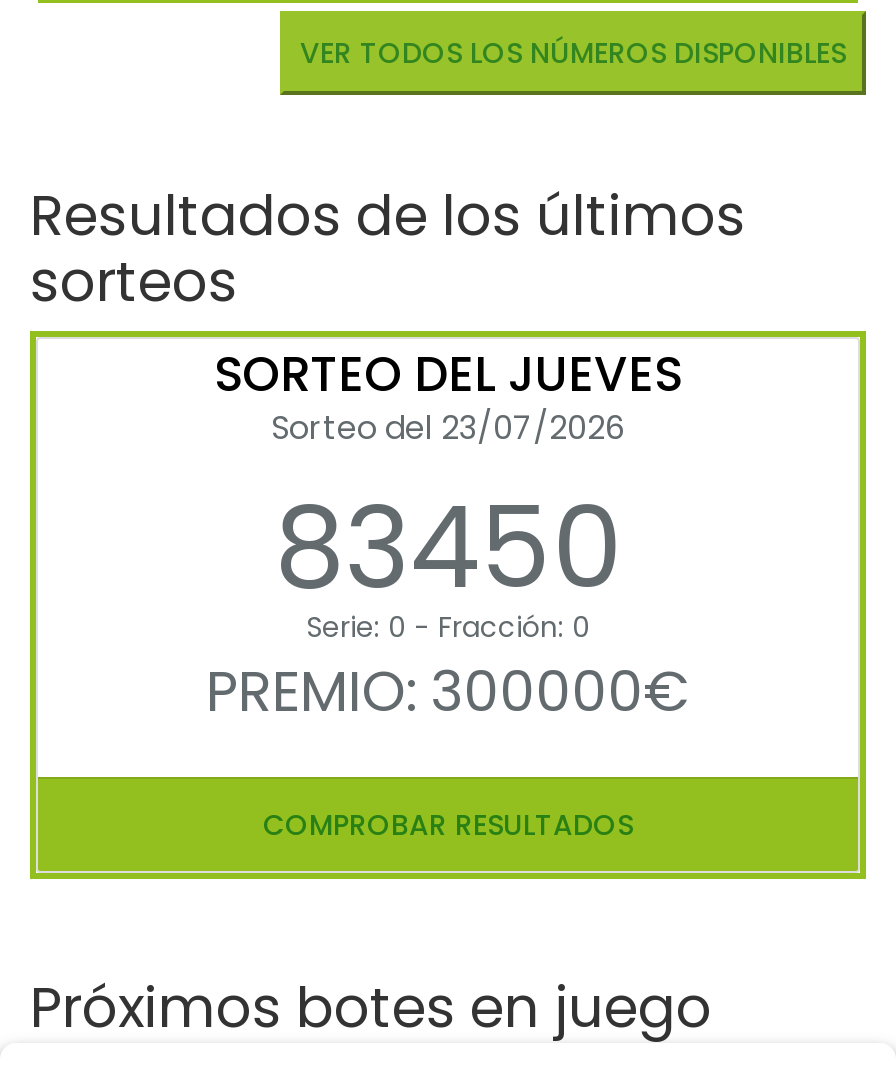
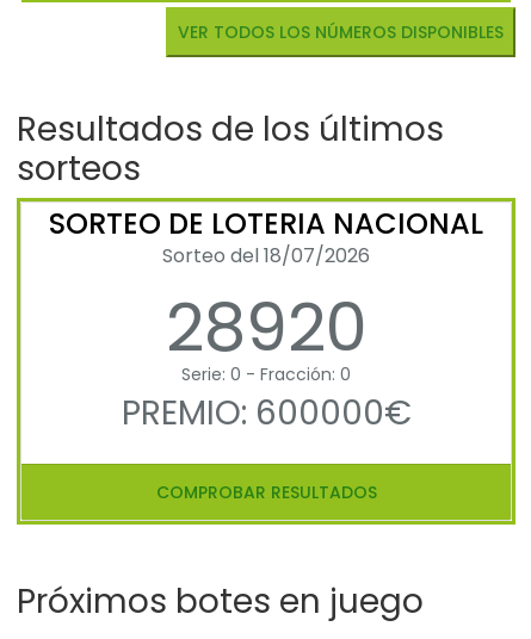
- SORTEO DEL JUEVES
- Sorteo del 23/07/2026
- 83450
+ SORTEO DE LOTERIA NACIONAL
+ Sorteo del 18/07/2026
+ 28920

- PREMIO: 300000€
+ PREMIO: 600000€
